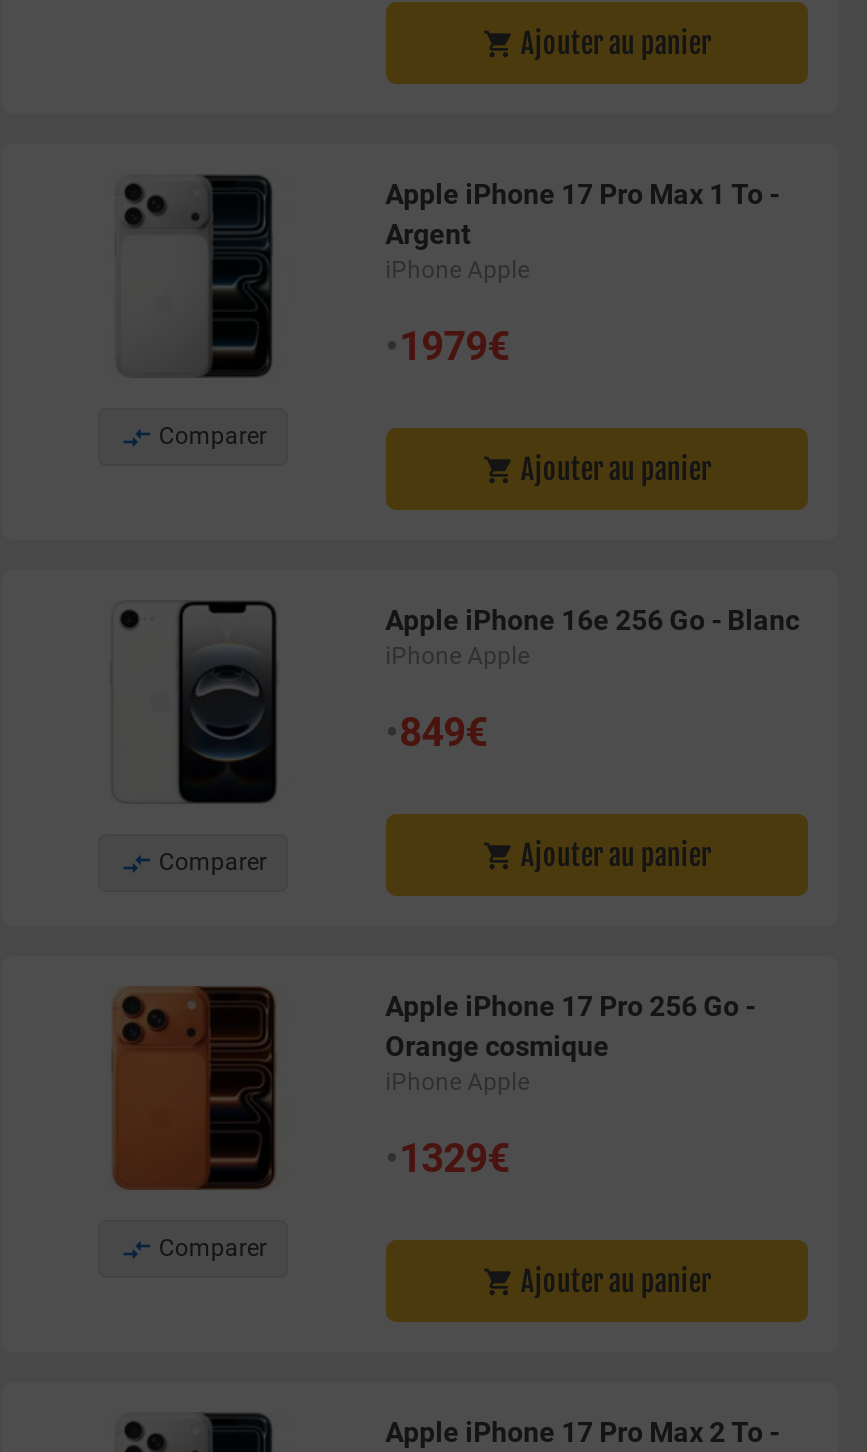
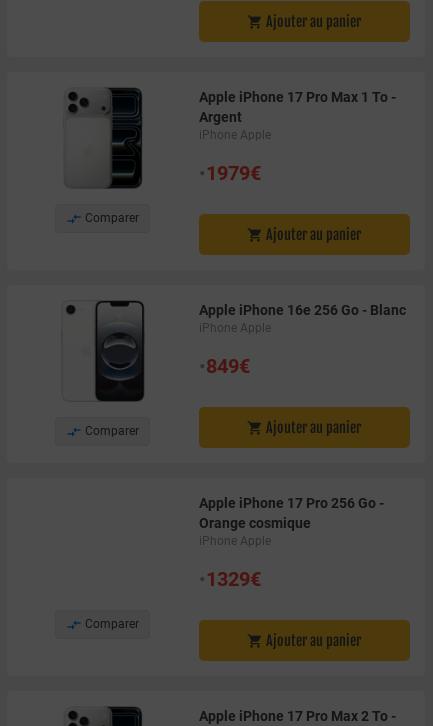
- [image]
